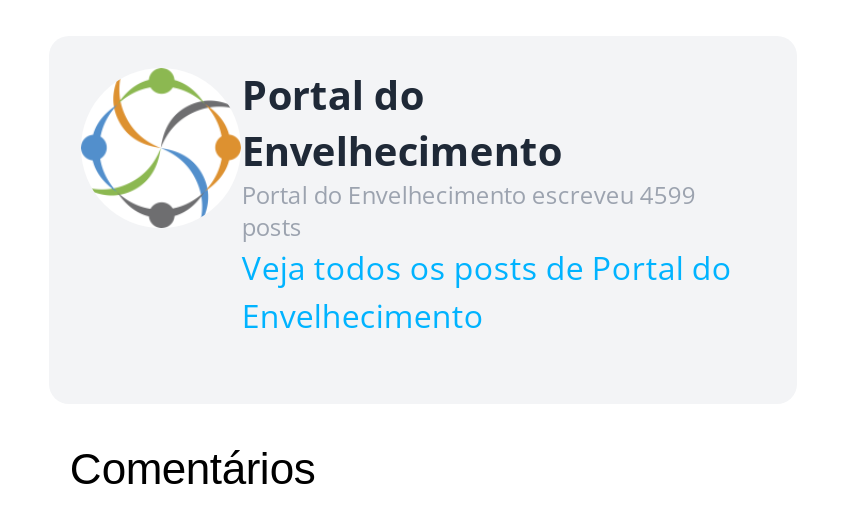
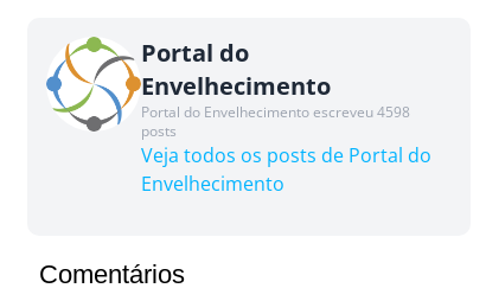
- Portal do Envelhecimento escreveu 4599
+ Portal do Envelhecimento escreveu 4598
